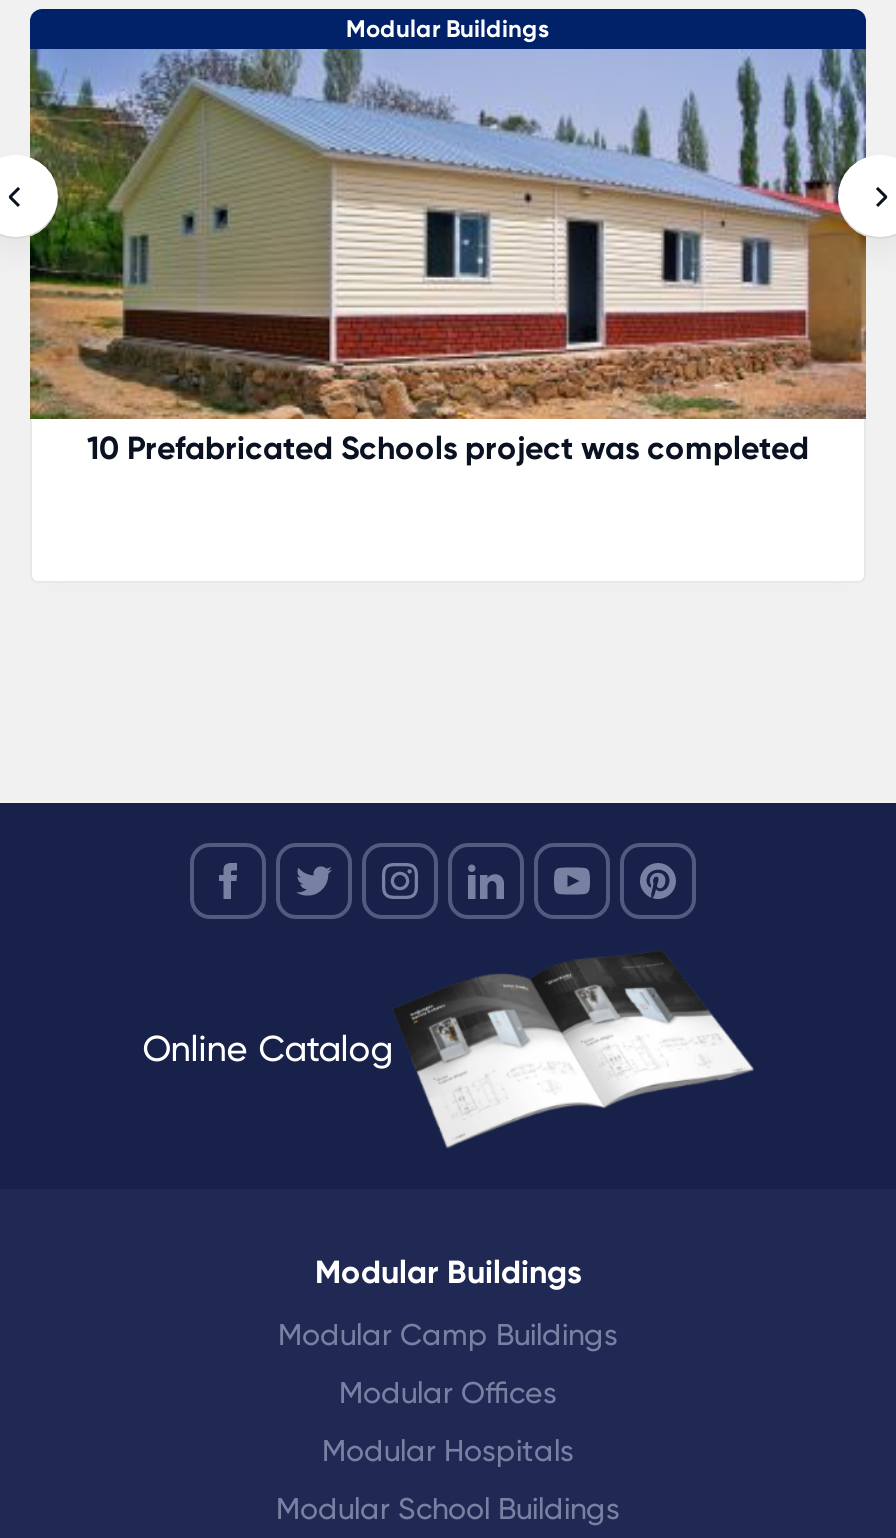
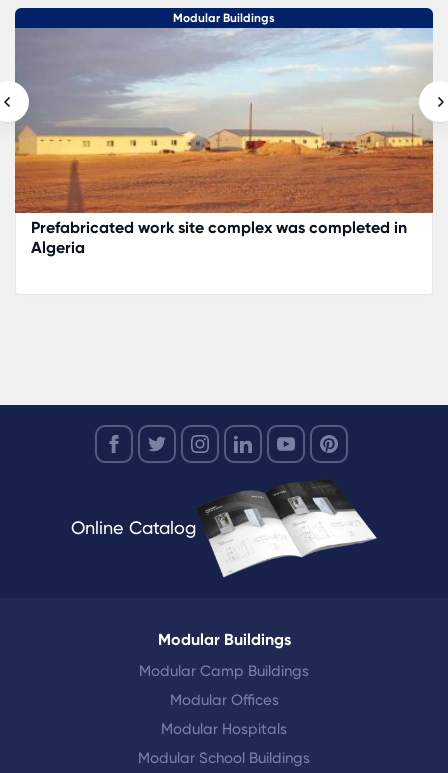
- [image]
- 10 Prefabricated Schools project was completed
+ [image]
+ Prefabricated work site complex was completed in
+ Algeria
